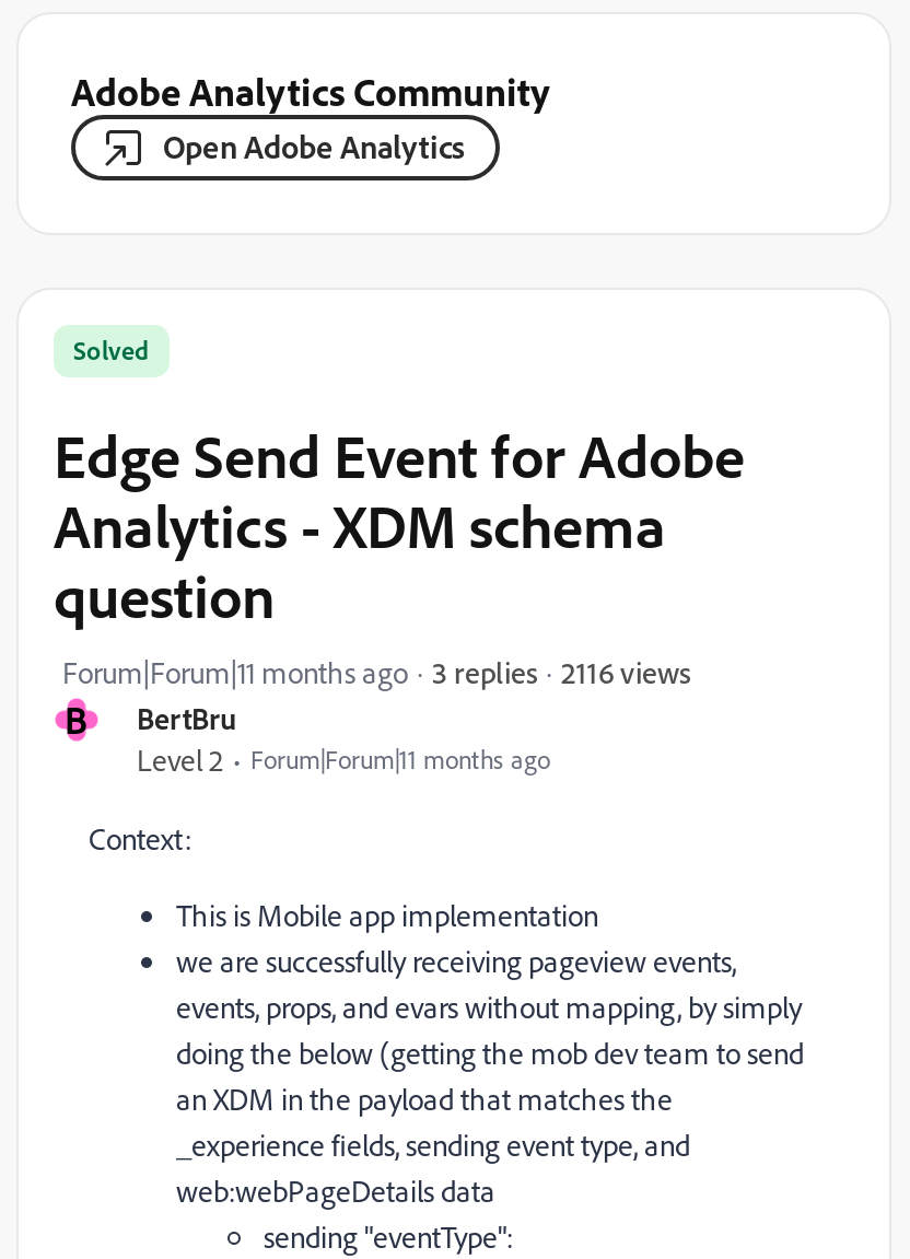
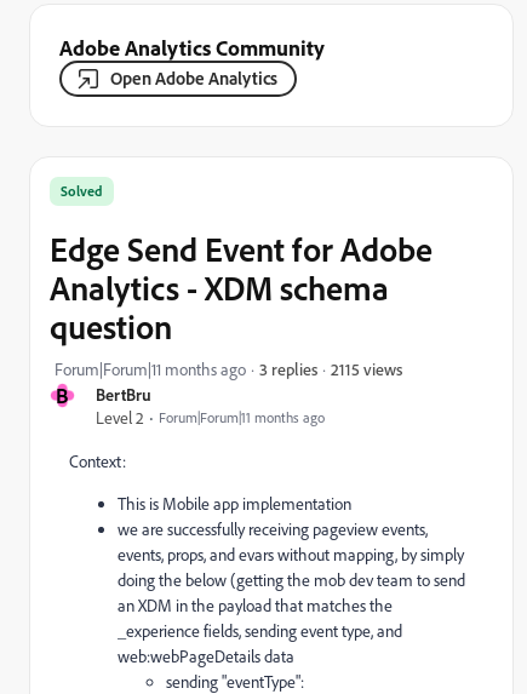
- 2116 views
+ 2115 views
